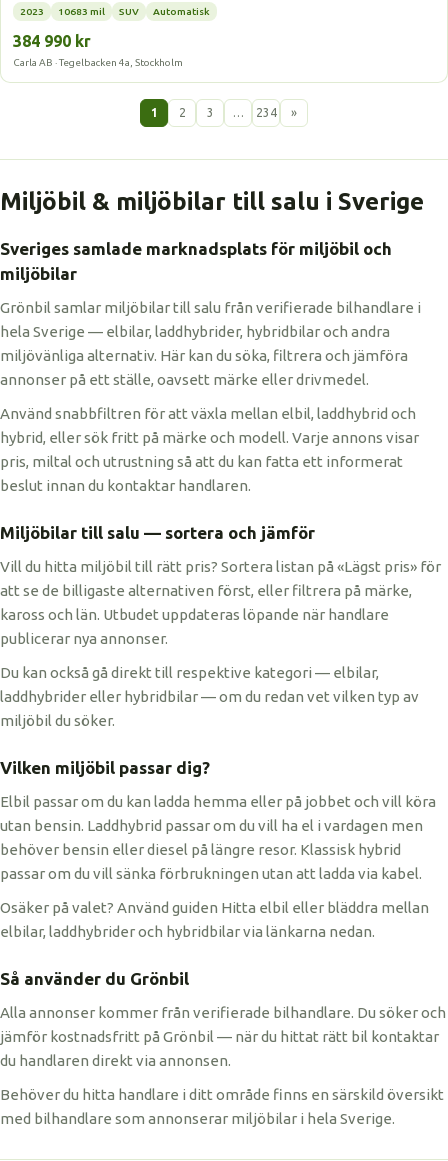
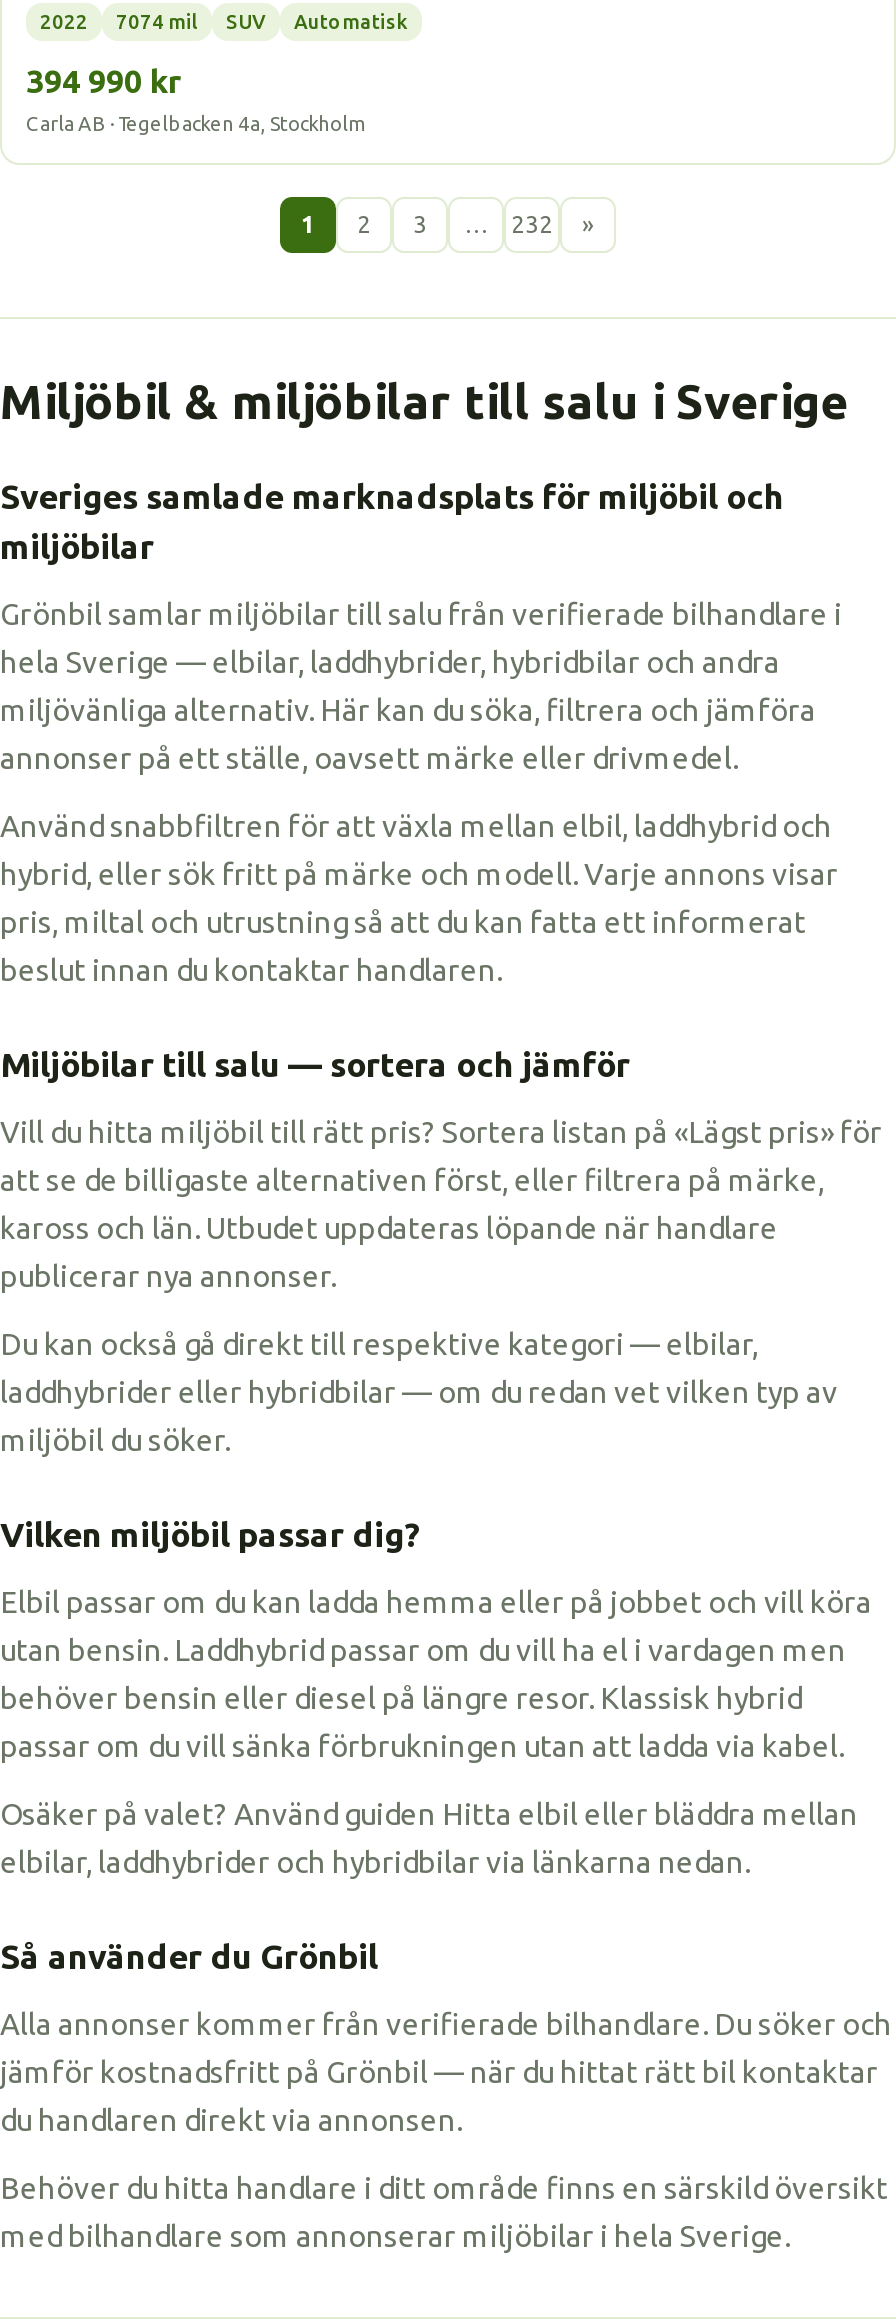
- 2023
- 10683 mil
+ 2022
+ 7074 mil

- 384 990 kr
+ 394 990 kr

- 234
+ 232
